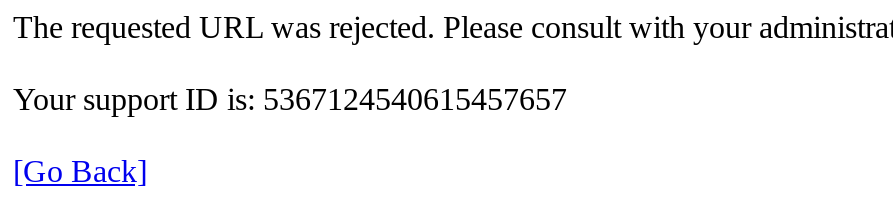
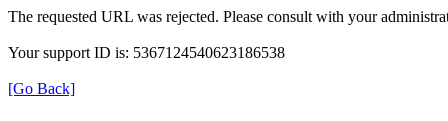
- Your support ID is: 5367124540615457657
+ Your support ID is: 5367124540623186538
